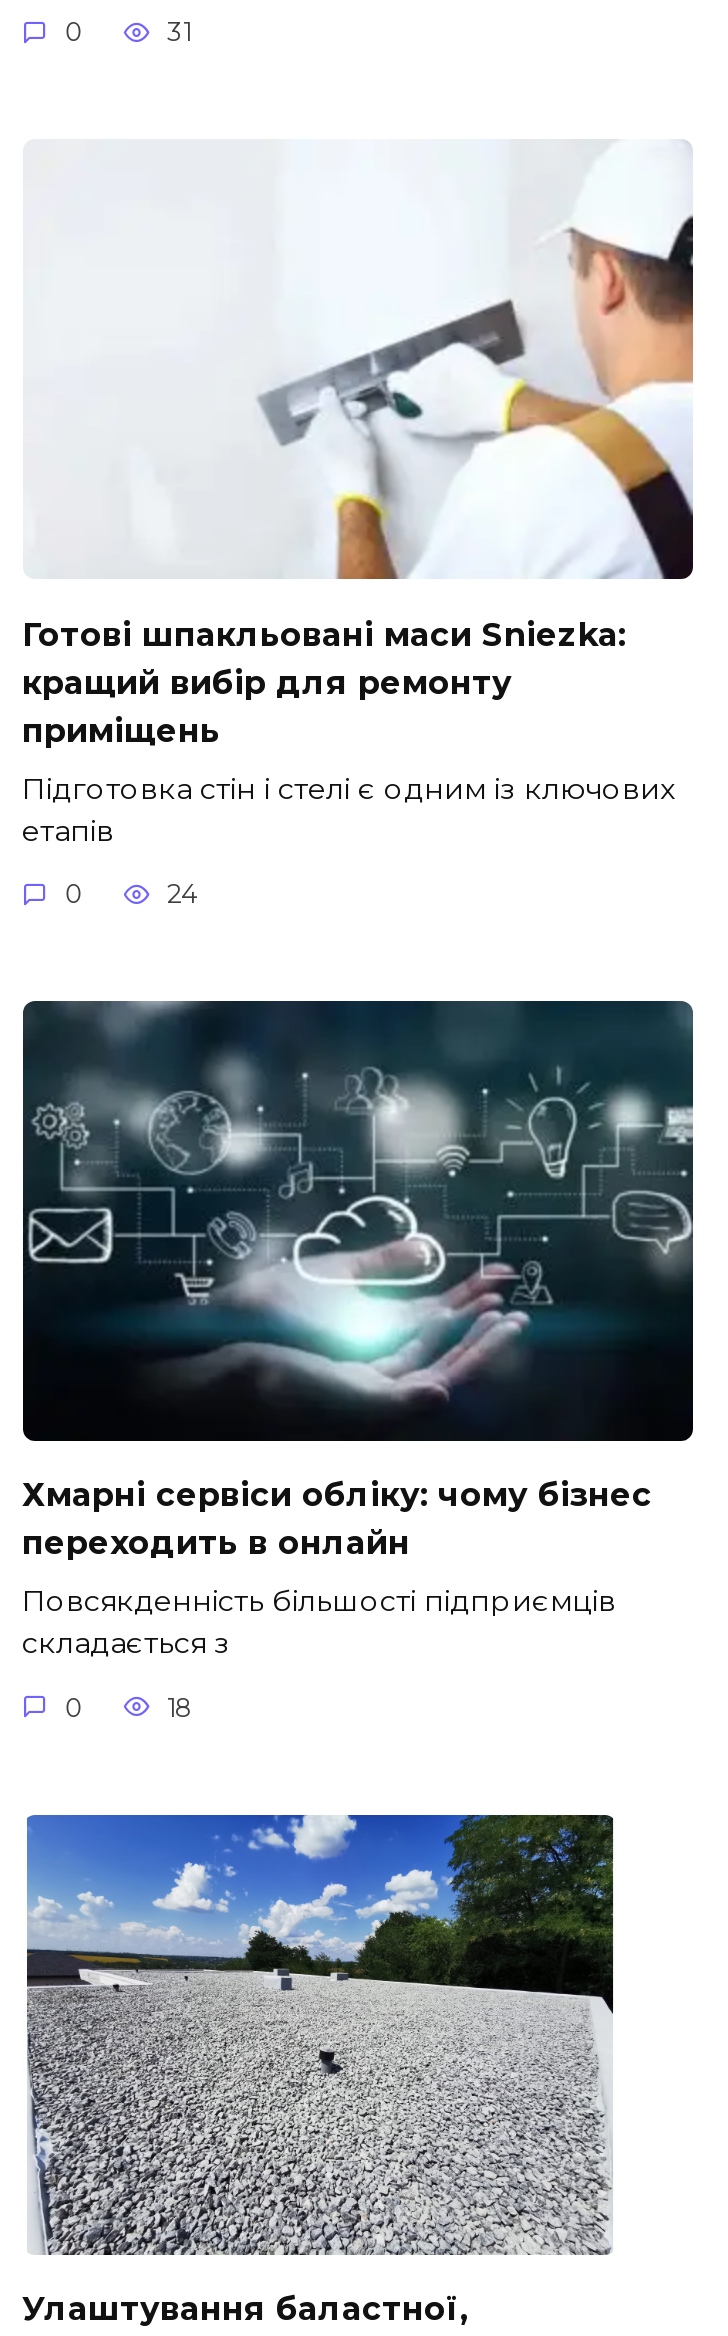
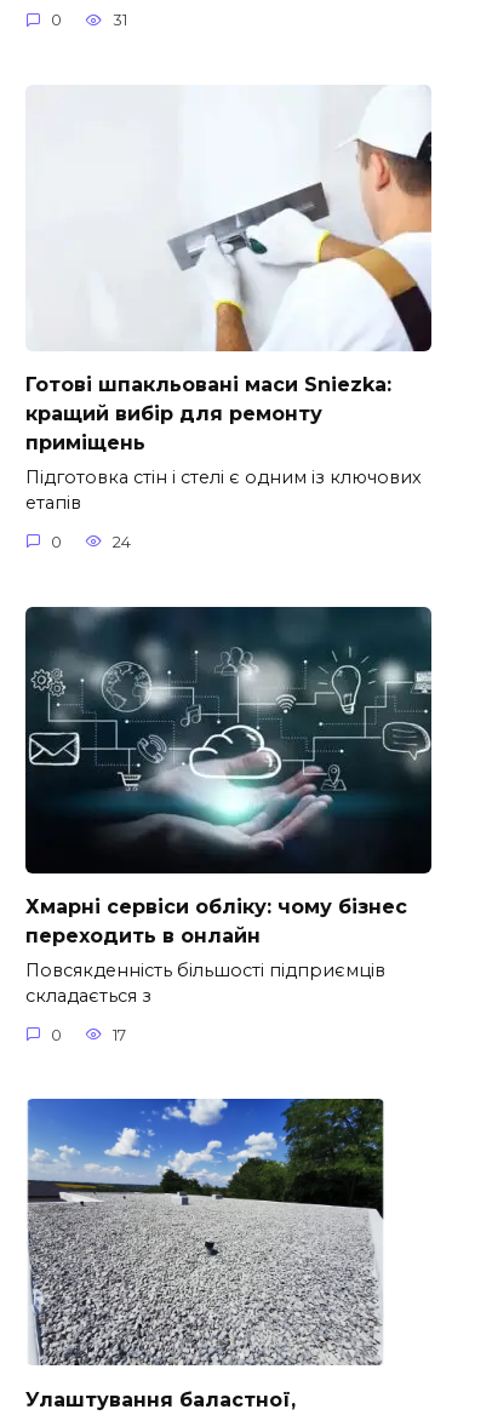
- 18
+ 17
